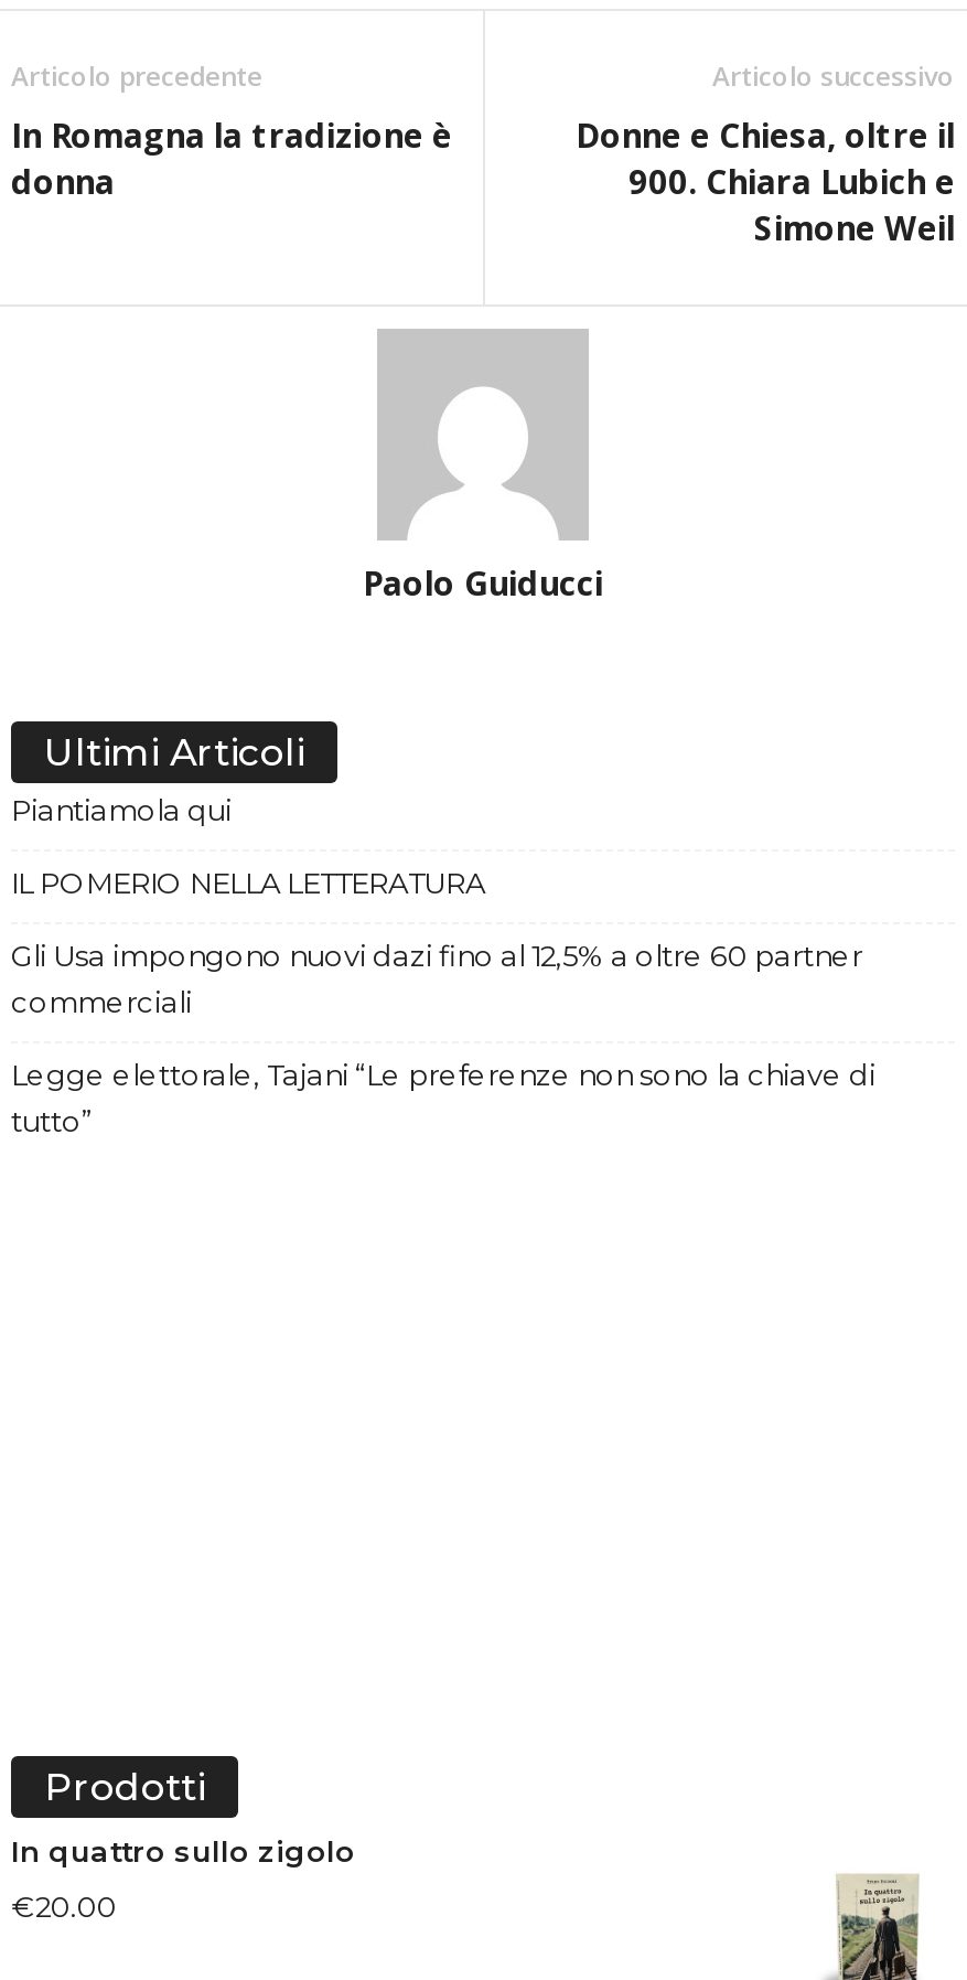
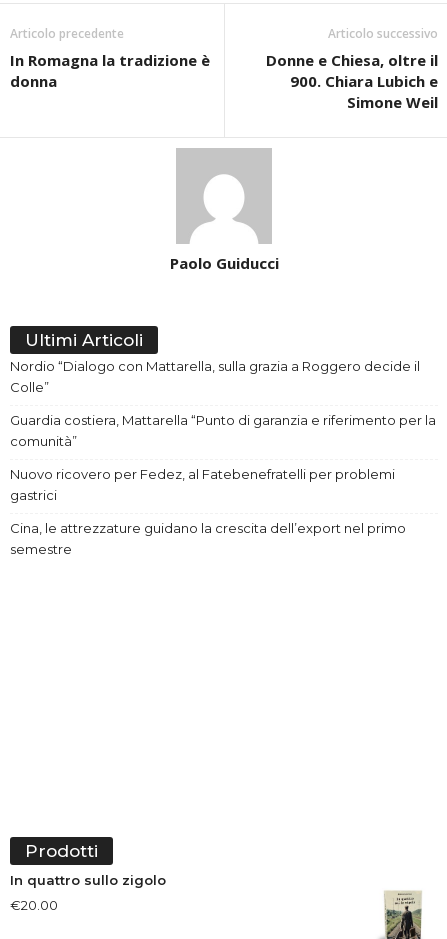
- Piantiamola qui
+ Nordio “Dialogo con Mattarella, sulla grazia a Roggero decide il
+ Colle”

- IL POMERIO NELLA LETTERATURA
+ Guardia costiera, Mattarella “Punto di garanzia e riferimento per la
+ comunità”

- Gli Usa impongono nuovi dazi fino al 12,5% a oltre 60 partner
- commerciali
+ Nuovo ricovero per Fedez, al Fatebenefratelli per problemi
+ gastrici

- Legge elettorale, Tajani “Le preferenze non sono la chiave di
- tutto”
+ Cina, le attrezzature guidano la crescita dell’export nel primo
+ semestre
